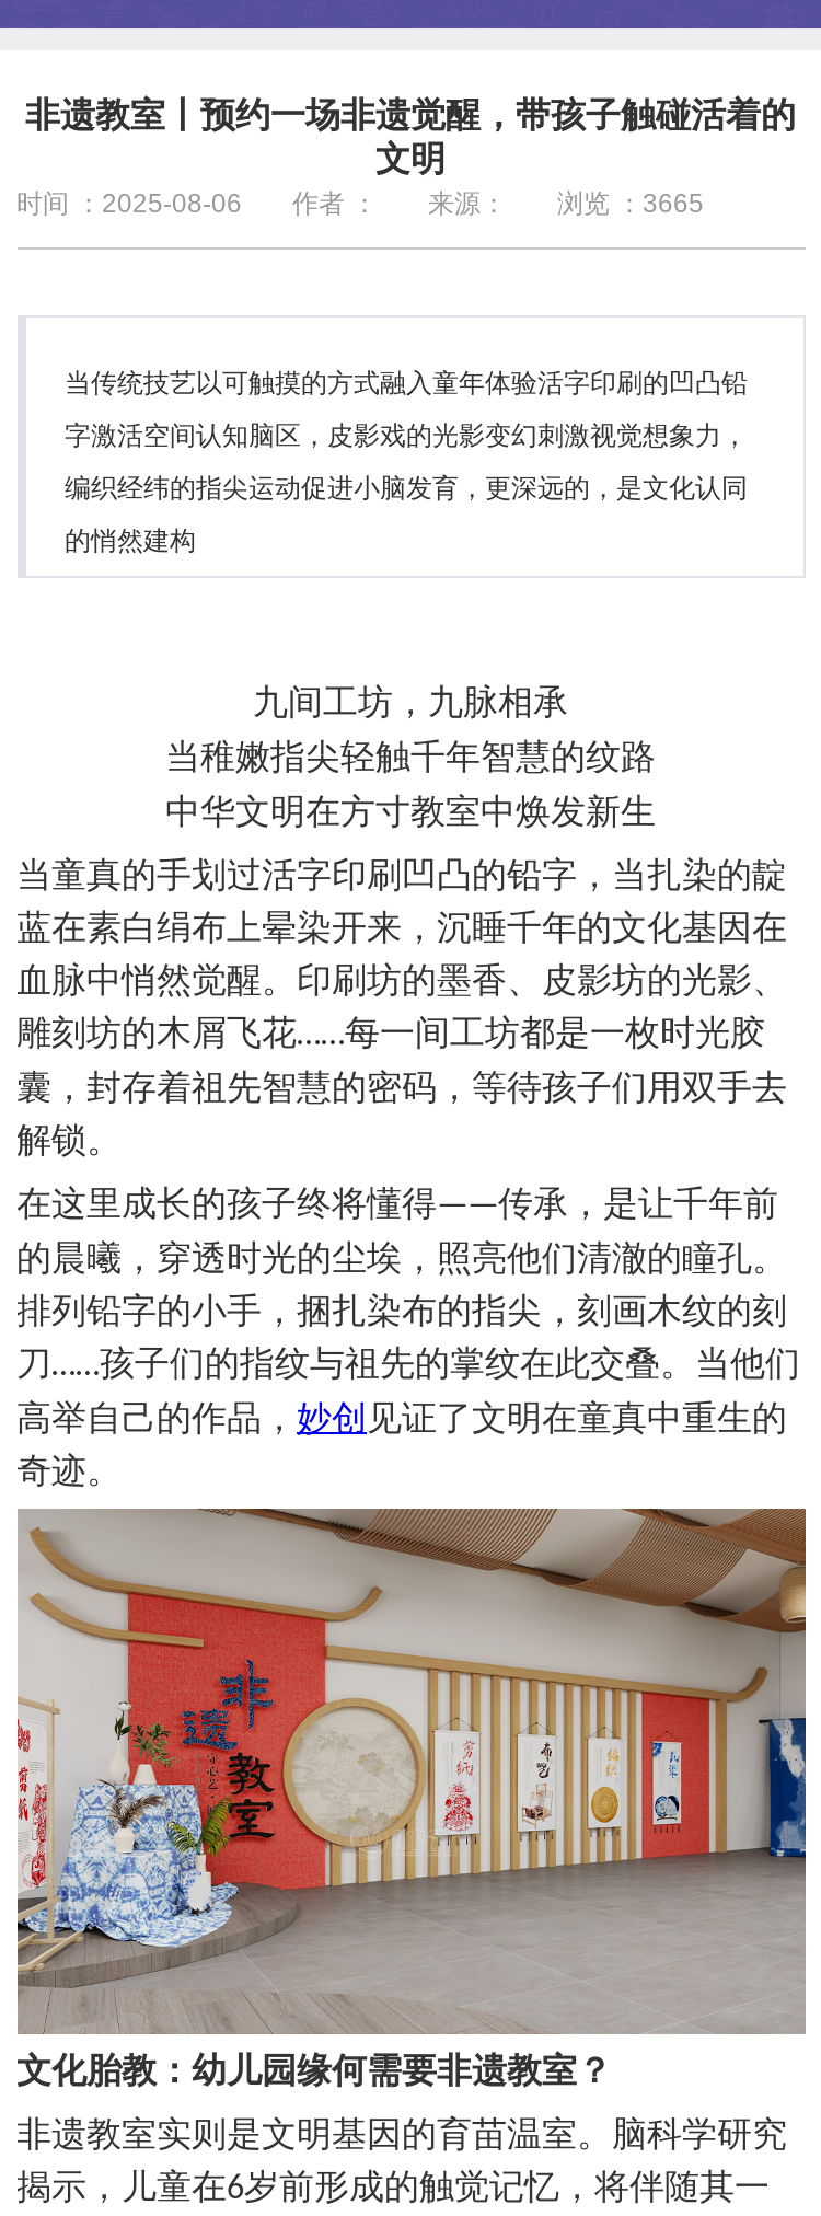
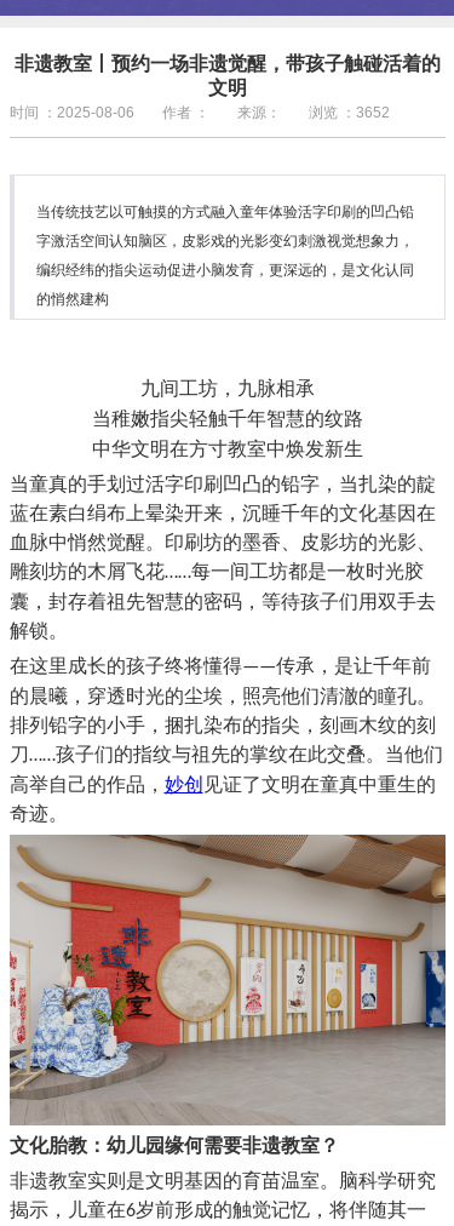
- 时间 ：2025-08-06 作者 ： 来源： 浏览 ：3665
+ 时间 ：2025-08-06 作者 ： 来源： 浏览 ：3652
